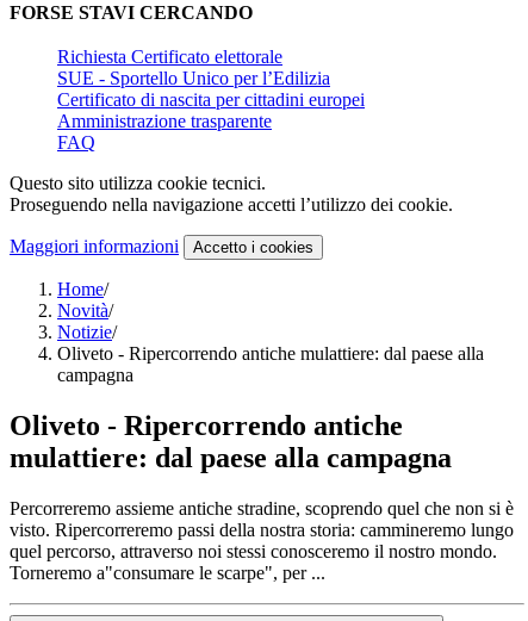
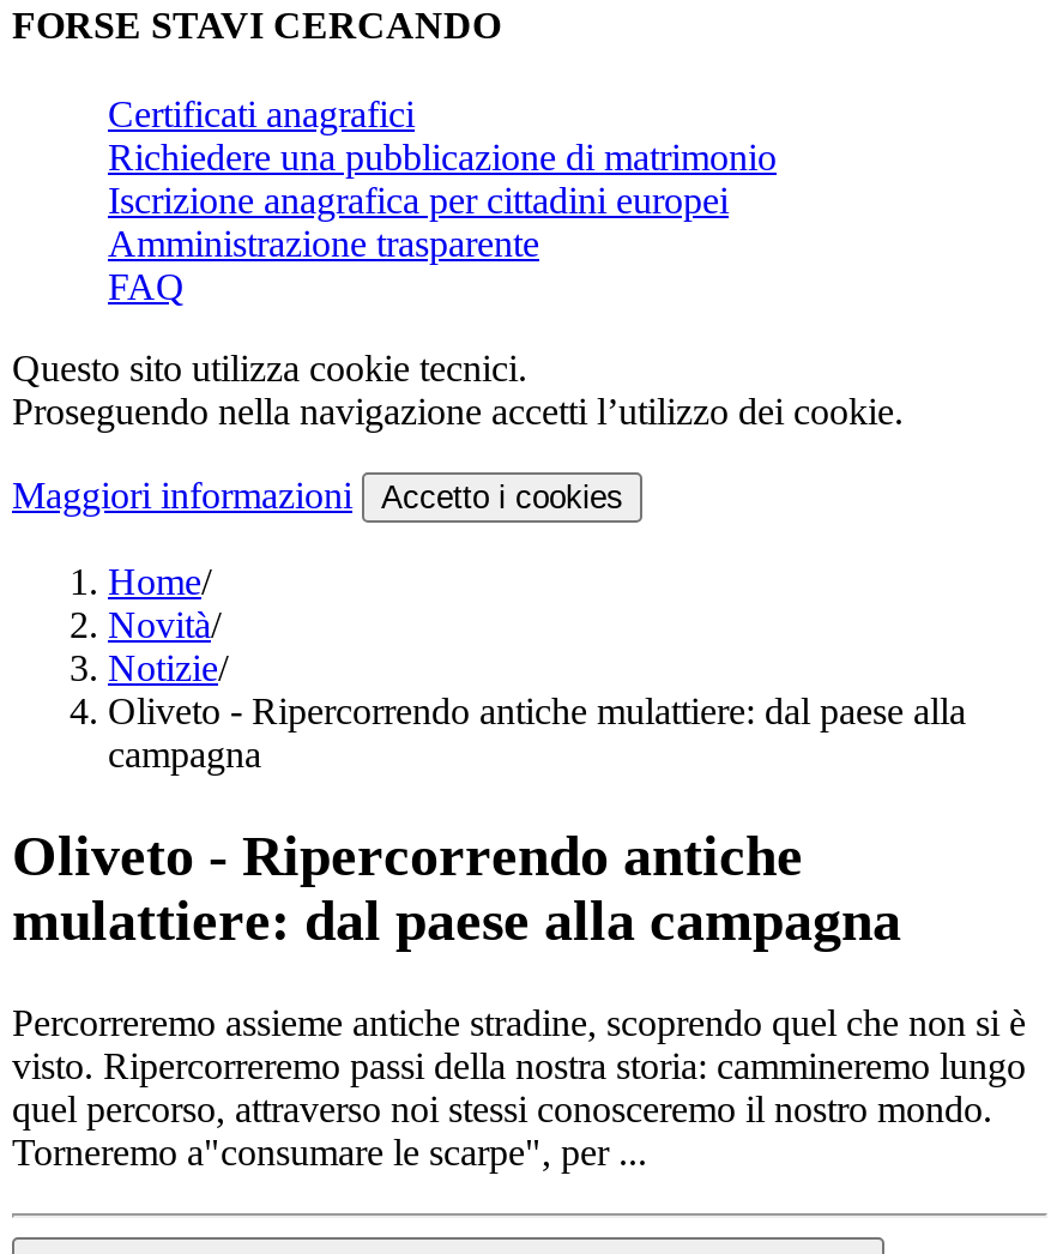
- Richiesta Certificato elettorale
- SUE - Sportello Unico per l’Edilizia
- Certificato di nascita per cittadini europei
+ Certificati anagrafici
+ Richiedere una pubblicazione di matrimonio
+ Iscrizione anagrafica per cittadini europei
